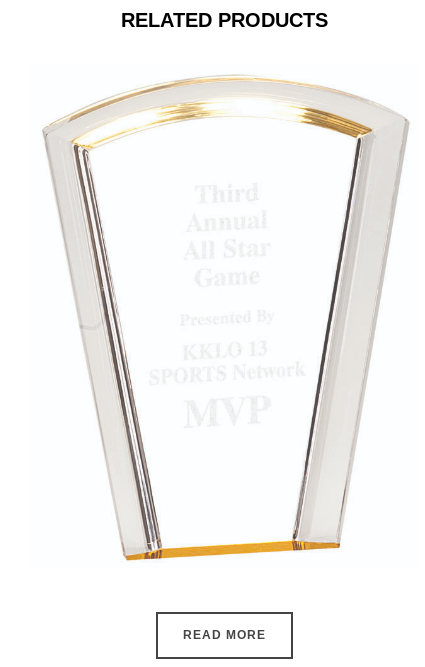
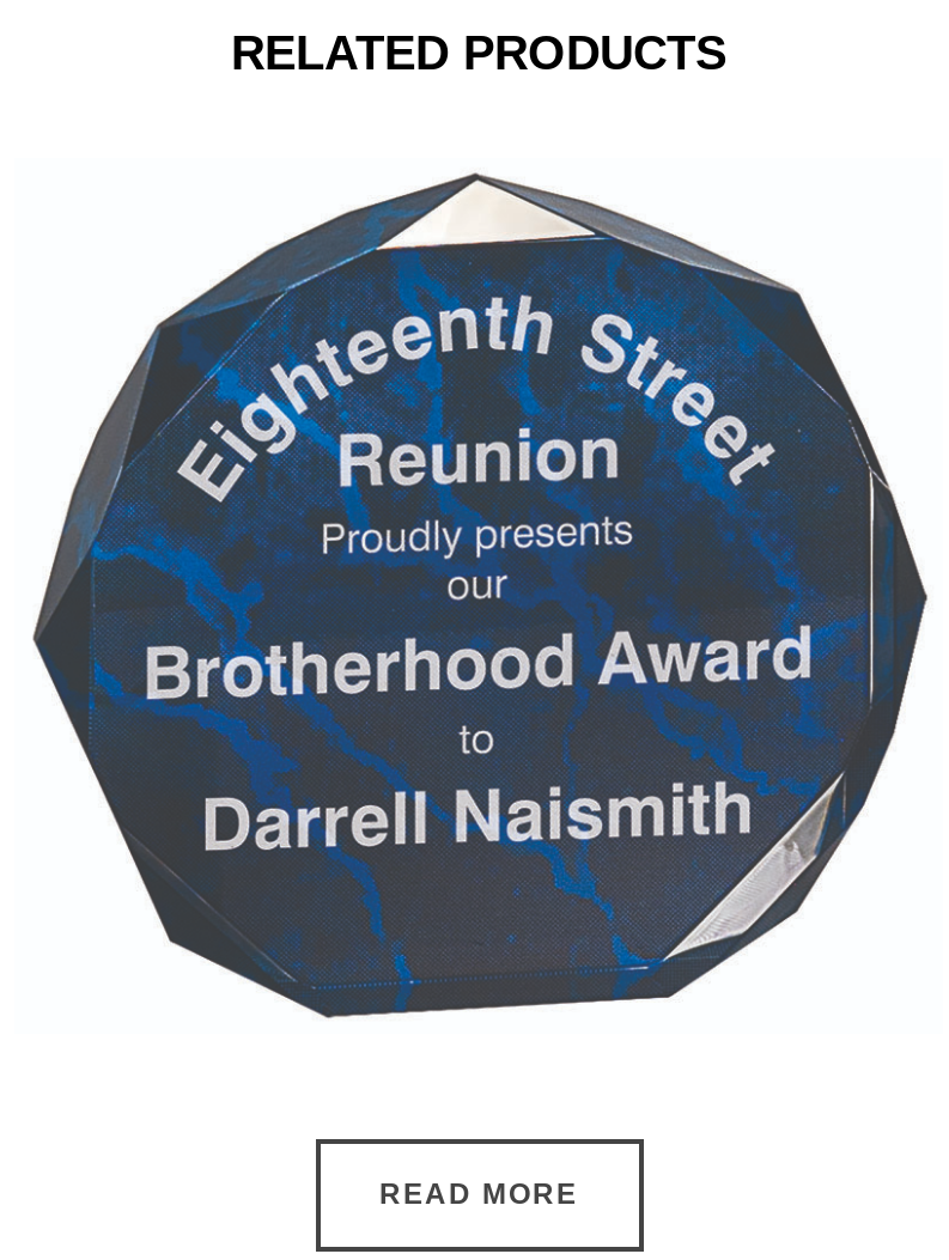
- [image]
+ [image]
